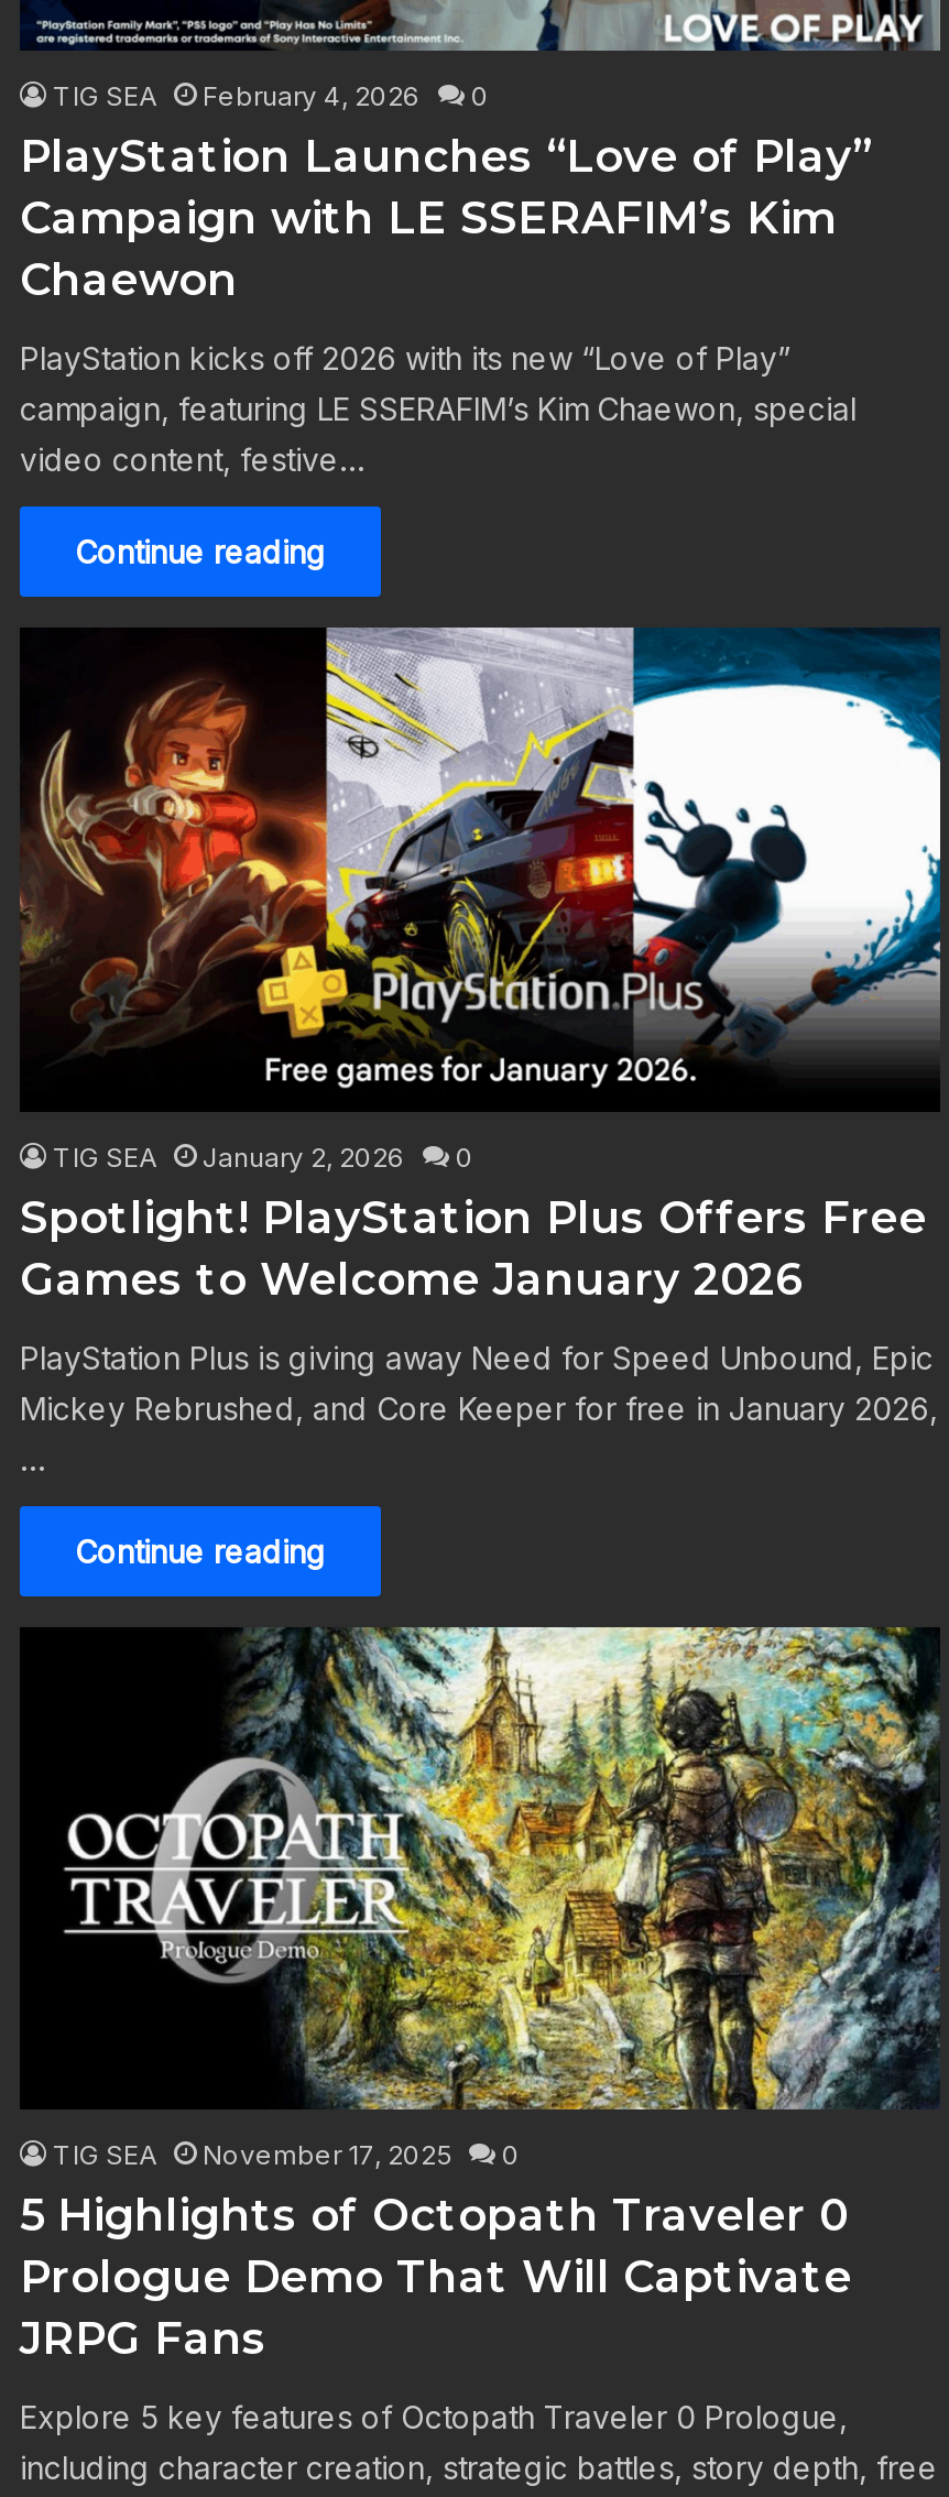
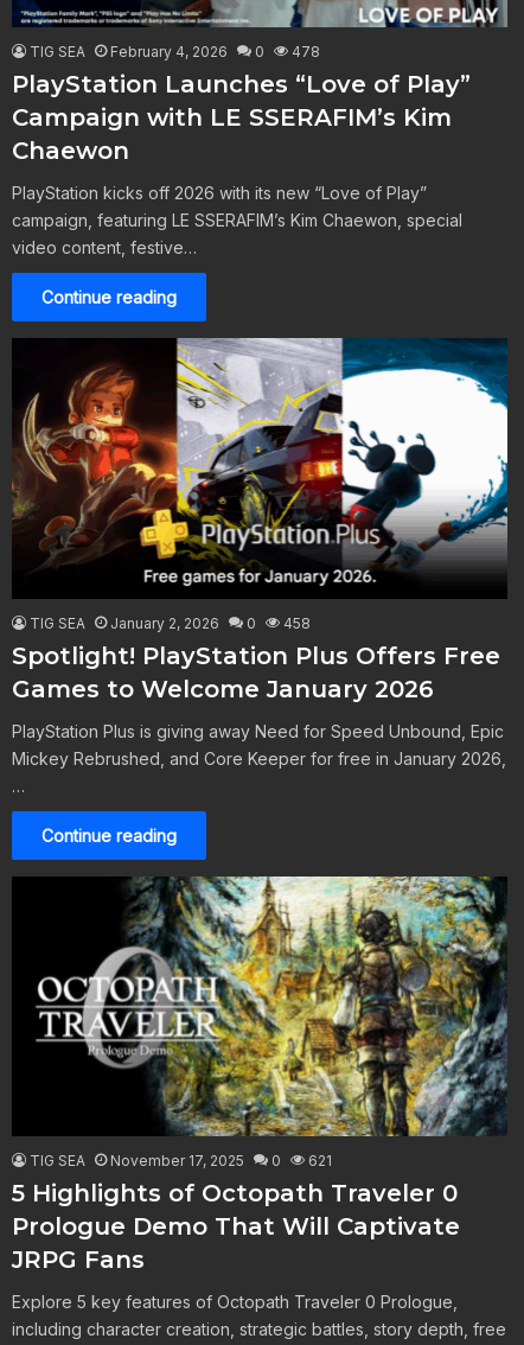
+ 478

+ 458

+ 621
